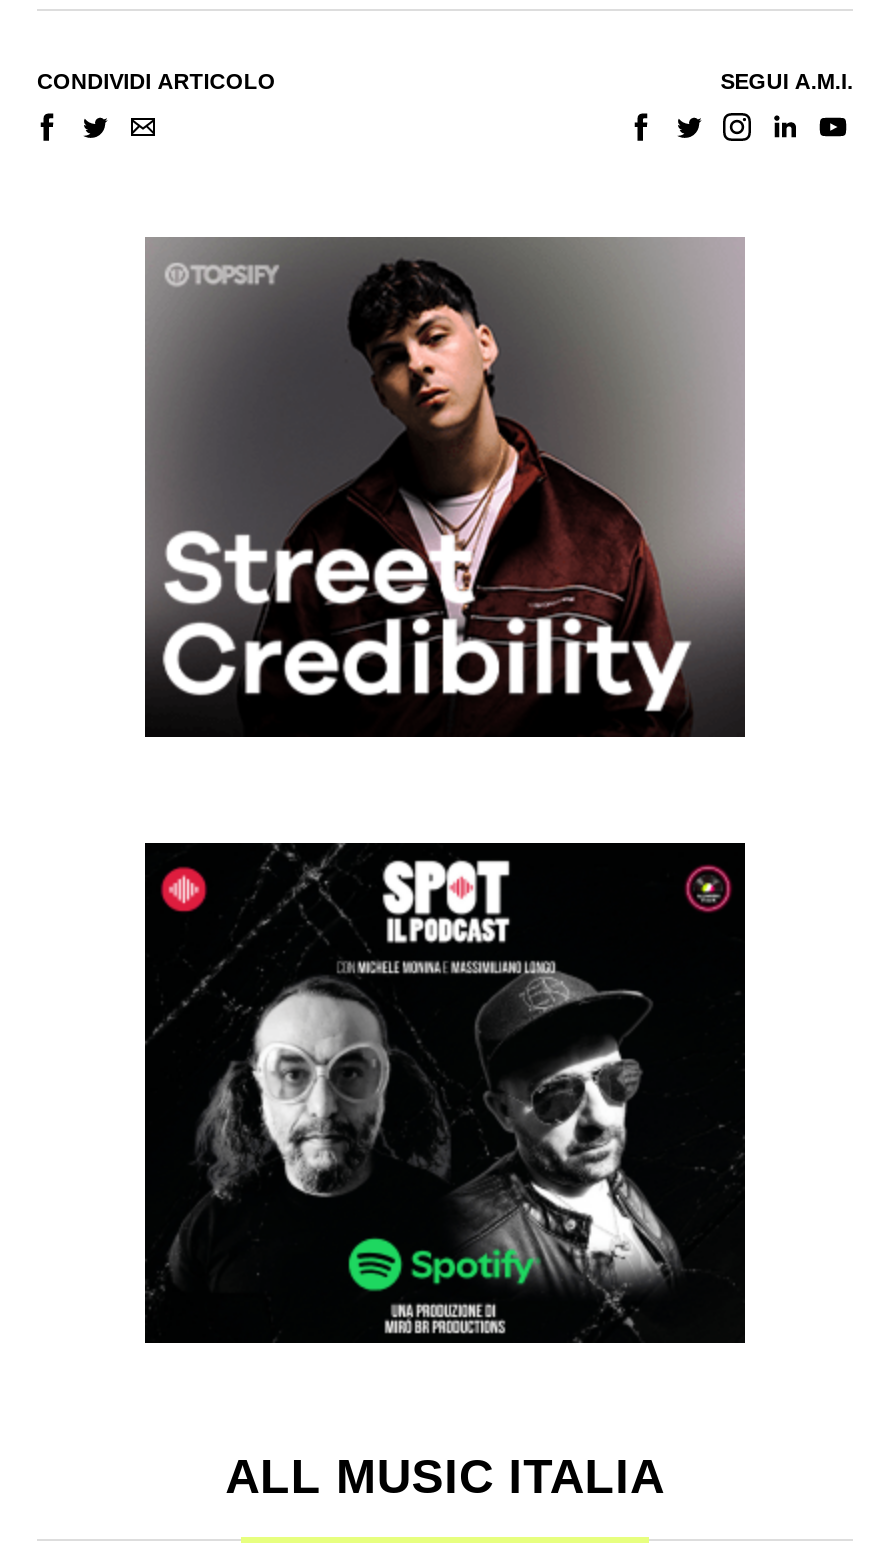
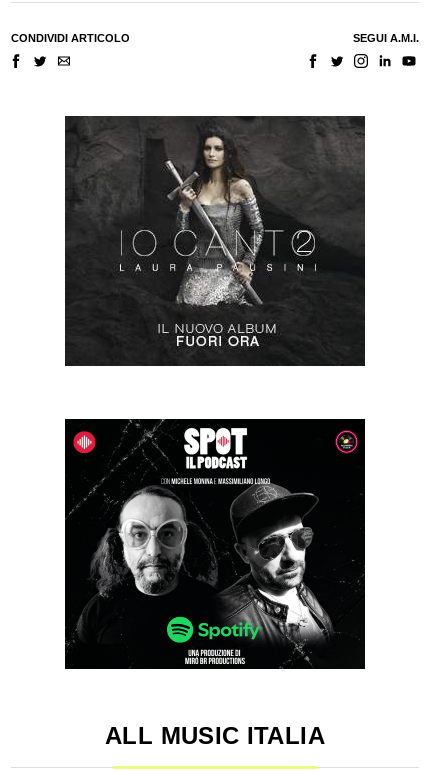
- [image]
+ [image]
